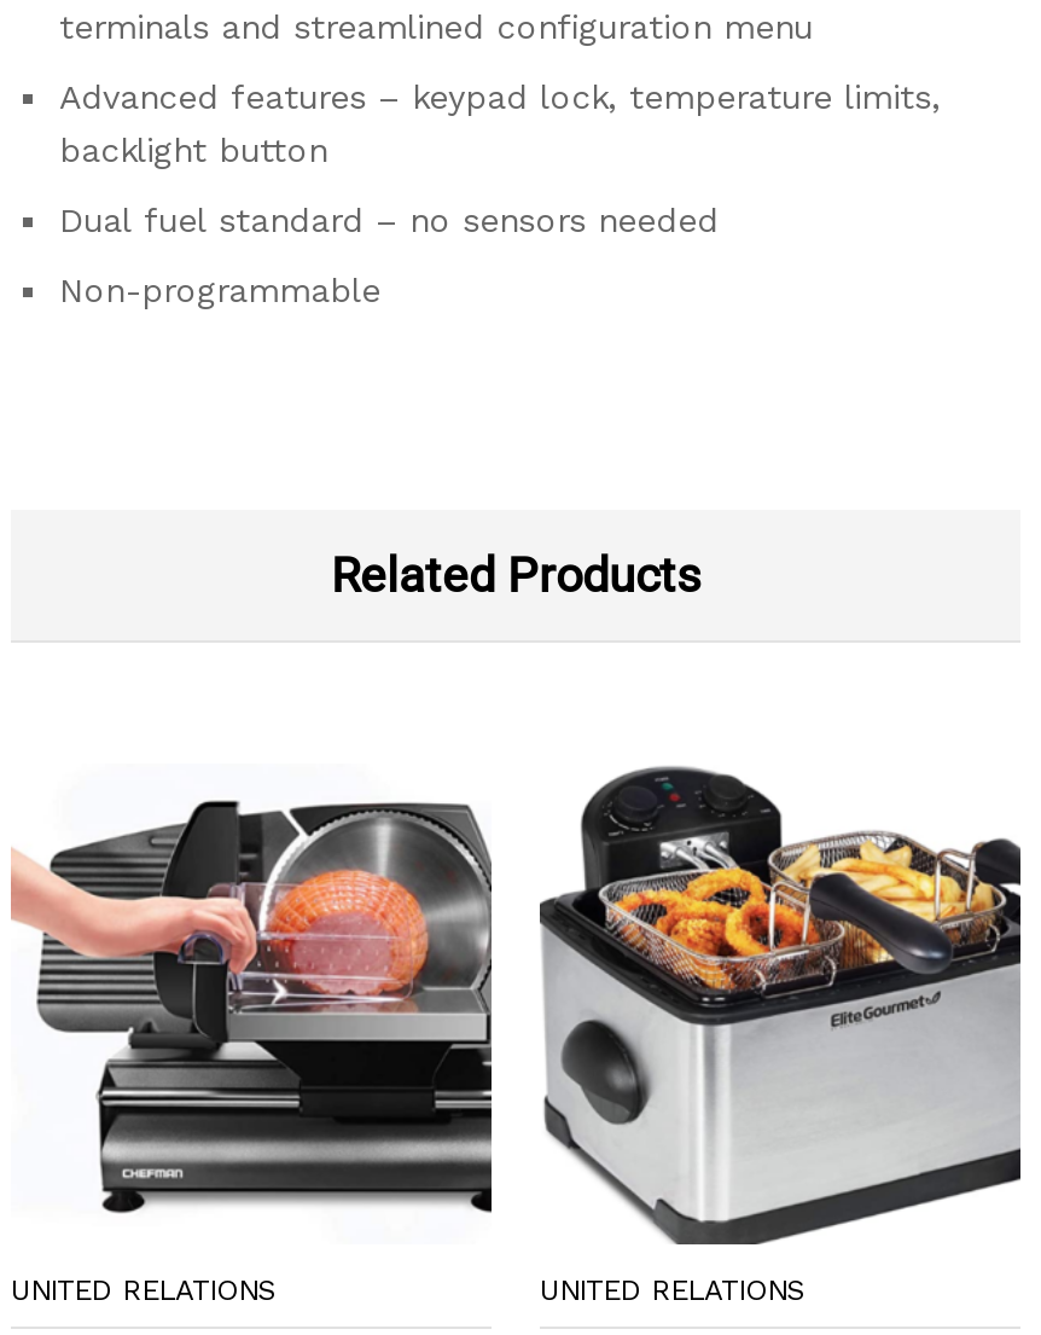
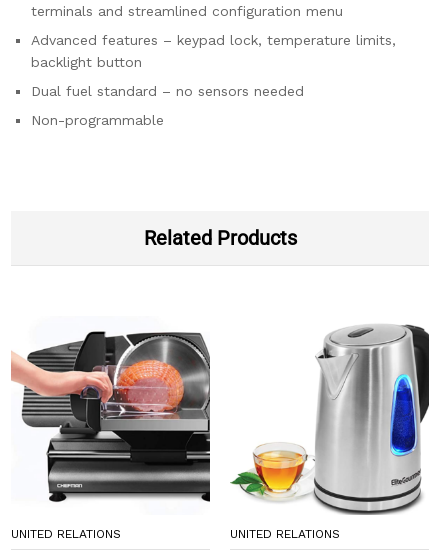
- [image]
+ [image]
